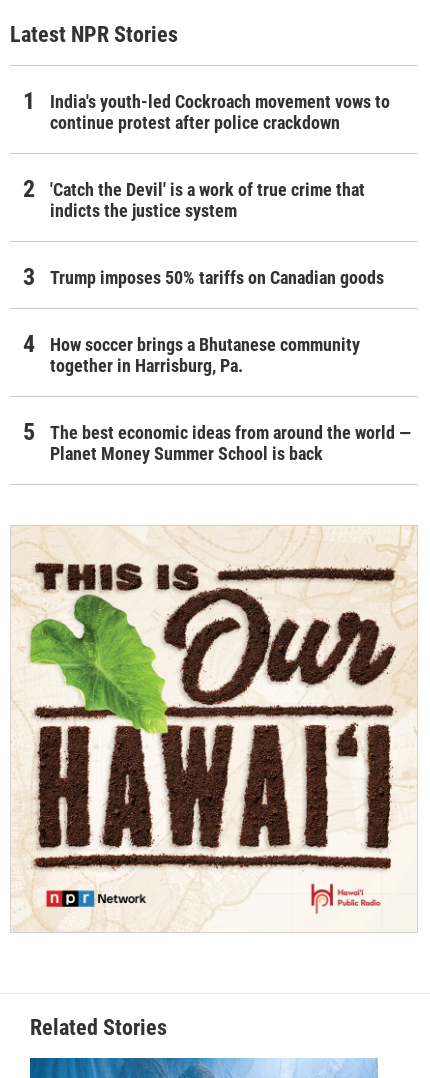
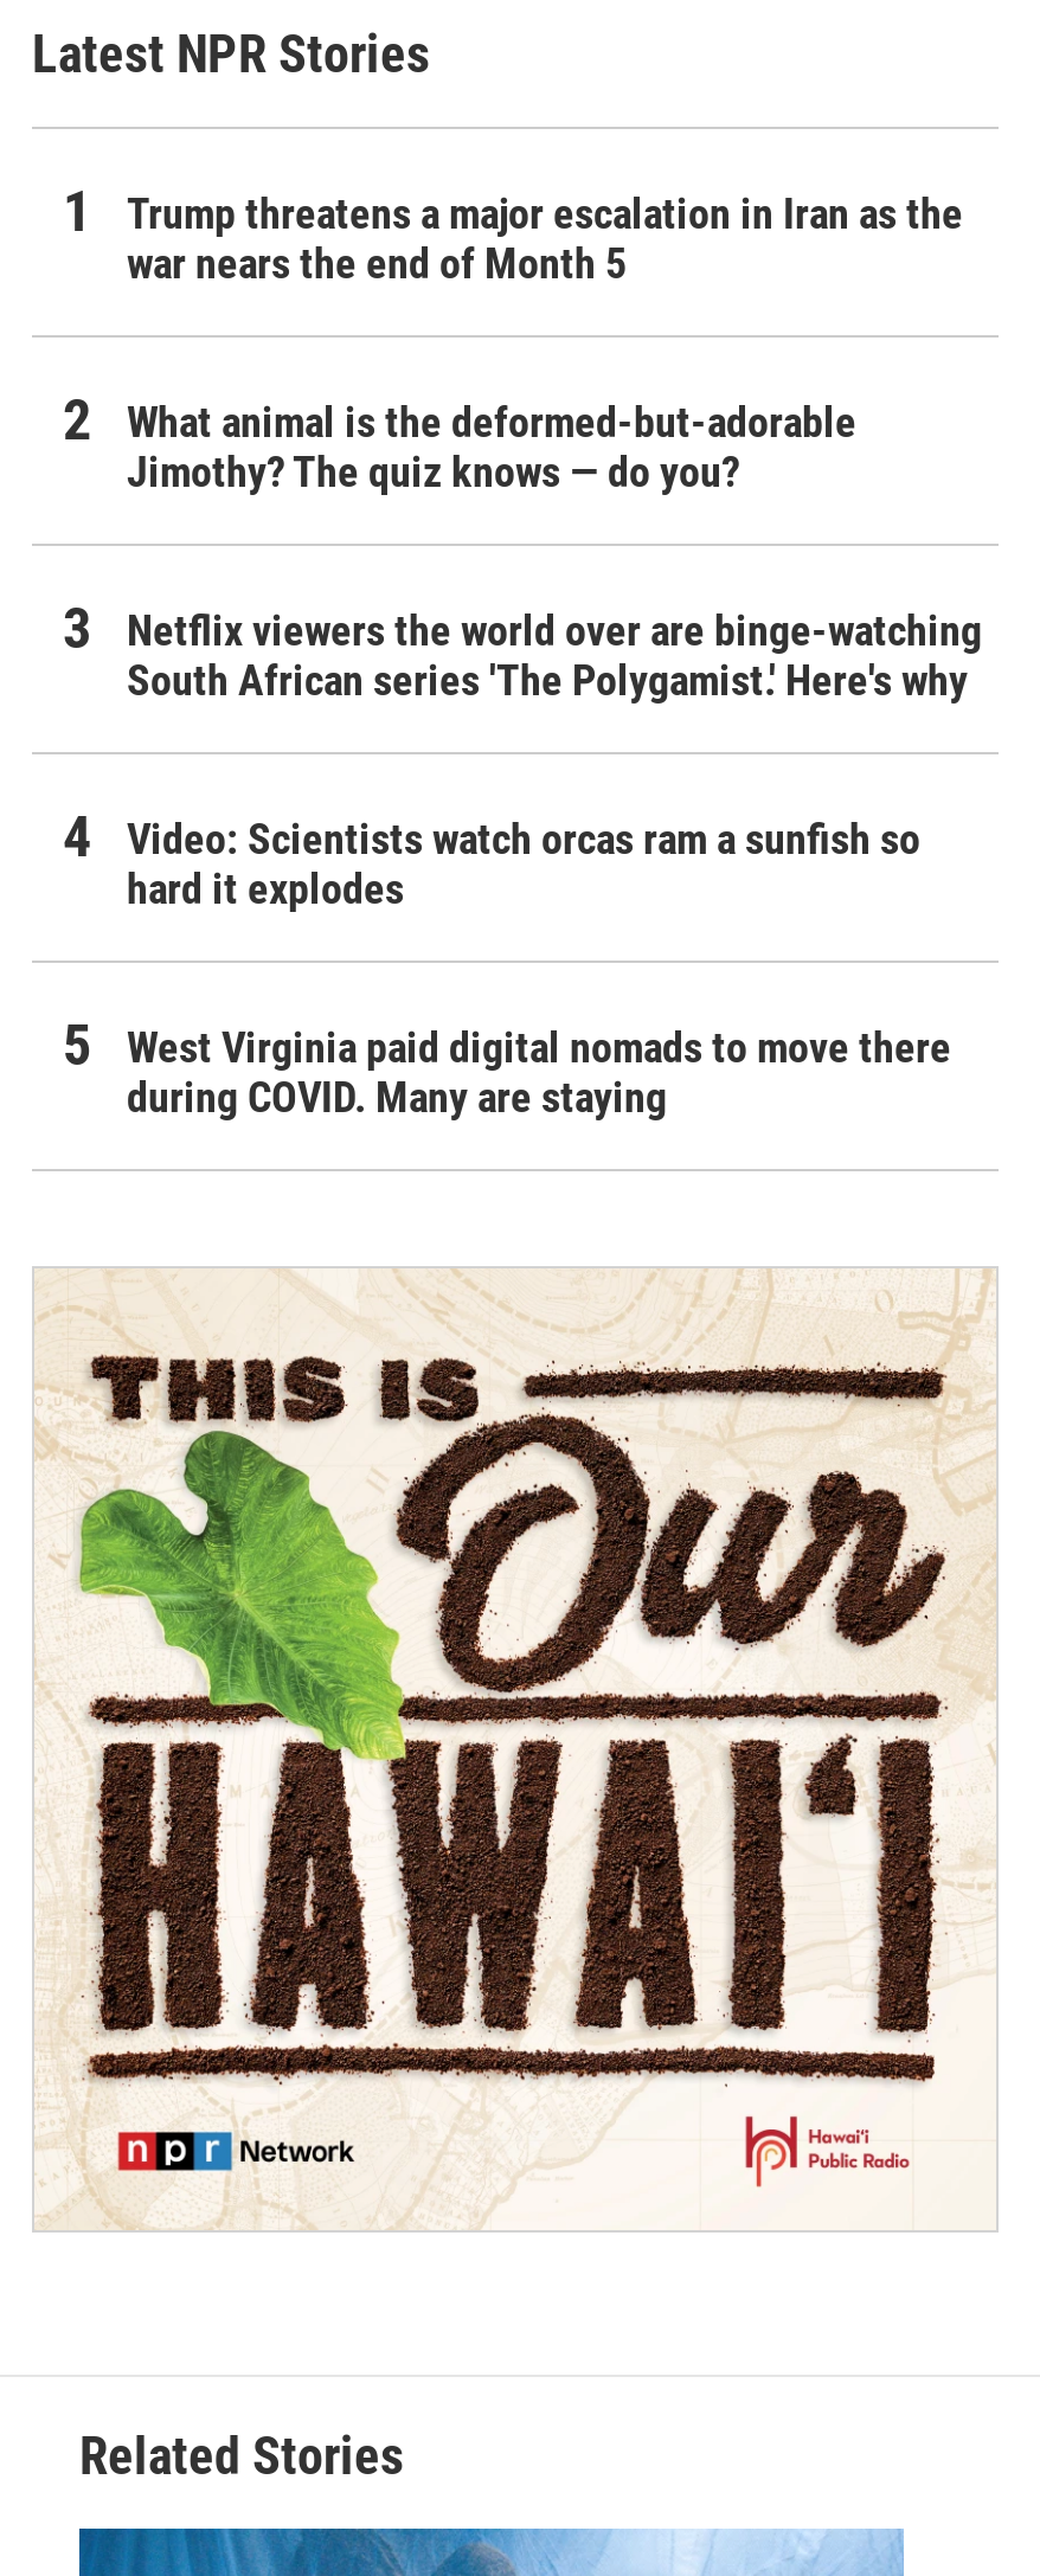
- India's youth-led Cockroach movement vows to
- continue protest after police crackdown
+ Trump threatens a major escalation in Iran as the
+ war nears the end of Month 5

- 'Catch the Devil' is a work of true crime that
- indicts the justice system
+ What animal is the deformed-but-adorable
+ Jimothy? The quiz knows — do you?

- Trump imposes 50% tariffs on Canadian goods
+ Netflix viewers the world over are binge-watching
+ South African series 'The Polygamist.' Here's why

- How soccer brings a Bhutanese community
- together in Harrisburg, Pa.
+ Video: Scientists watch orcas ram a sunfish so
+ hard it explodes

- The best economic ideas from around the world —
- Planet Money Summer School is back
+ West Virginia paid digital nomads to move there
+ during COVID. Many are staying
